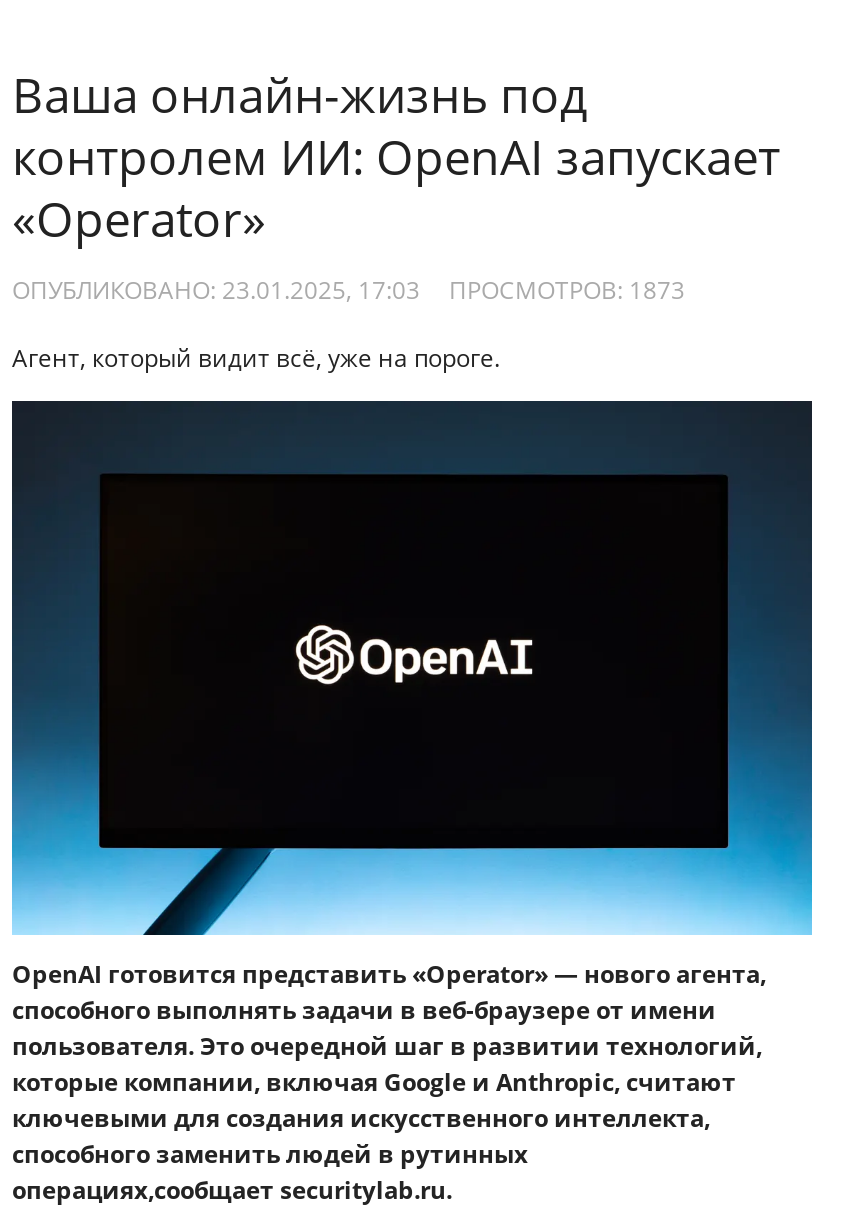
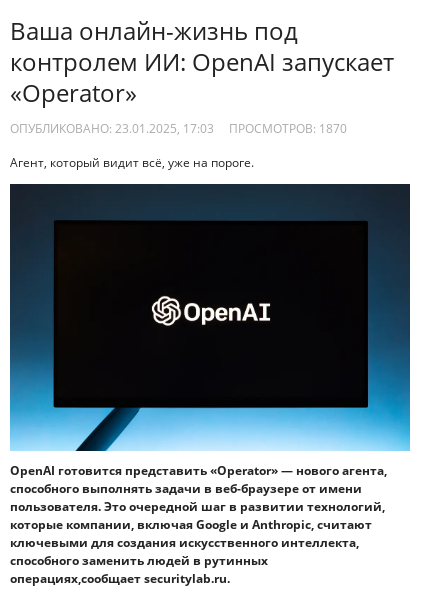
- ОПУБЛИКОВАНО: 23.01.2025, 17:03 ПРОСМОТРОВ: 1873
+ ОПУБЛИКОВАНО: 23.01.2025, 17:03 ПРОСМОТРОВ: 1870
